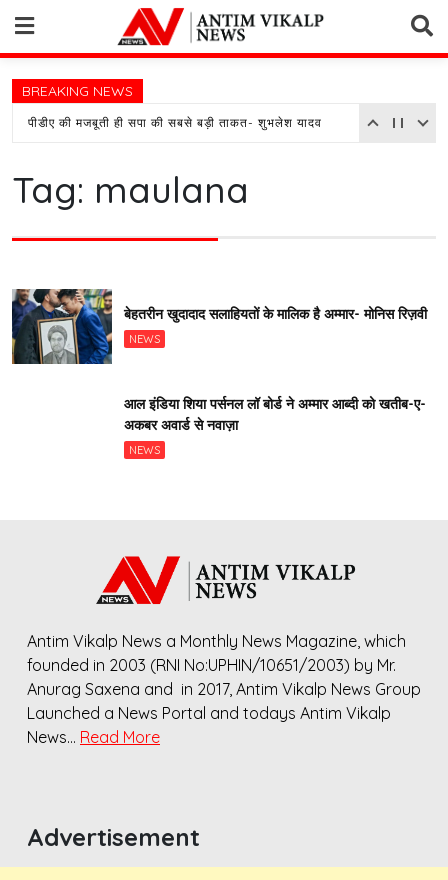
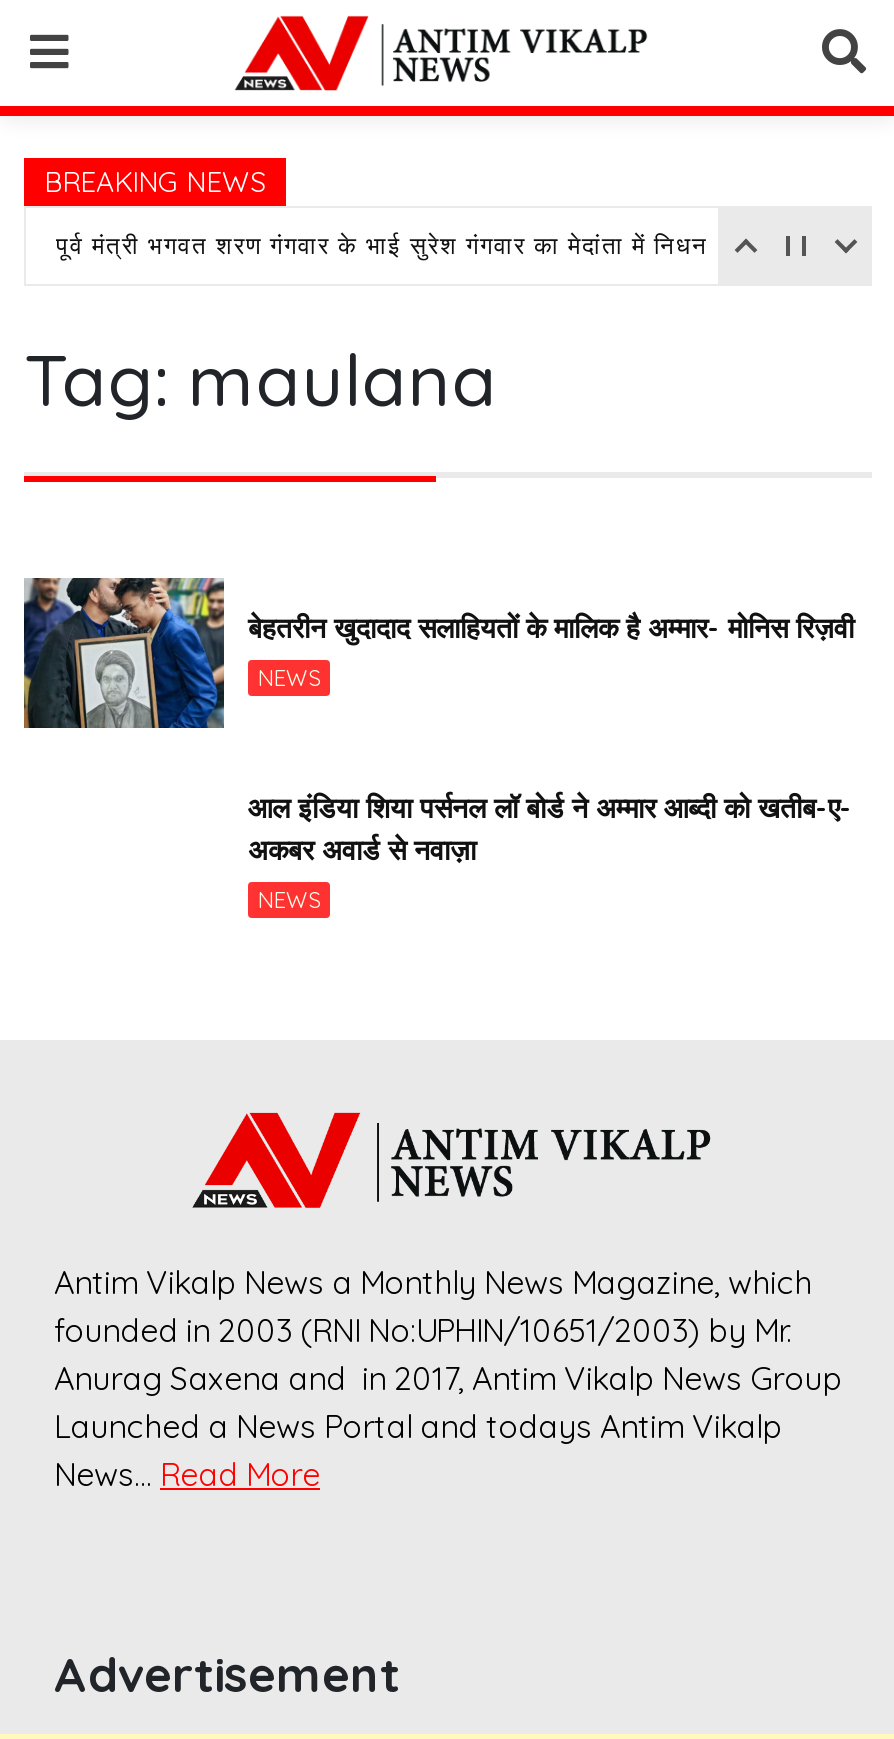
- पीडीए की मजबूती ही सपा की सबसे बड़ी ताकत- शुभलेश यादव
+ पूर्व मंत्री भगवत शरण गंगवार के भाई सुरेश गंगवार का मेदांता में निधन
